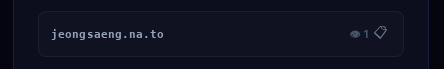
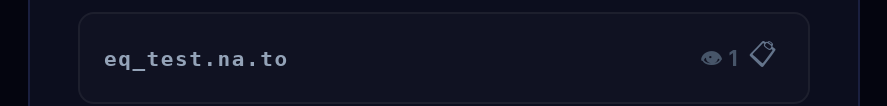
- jeongsaeng.na.to
+ eq_test.na.to
